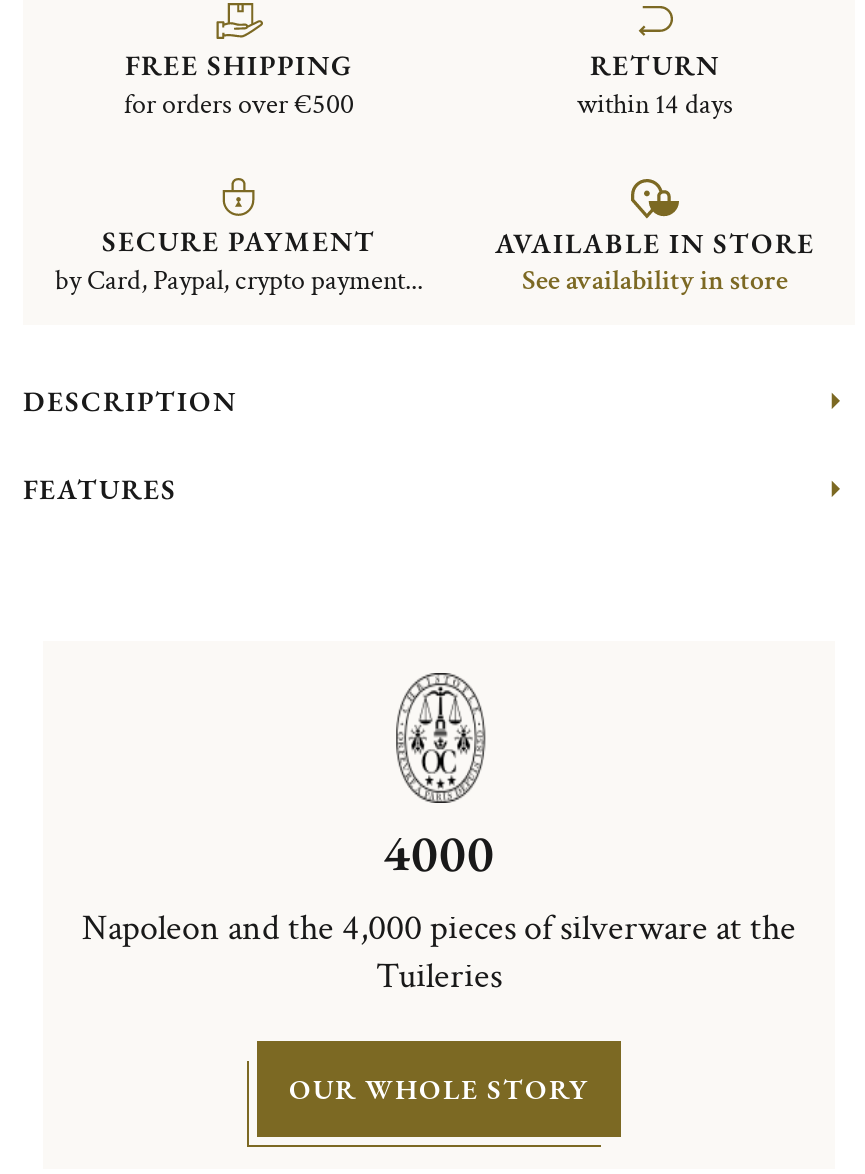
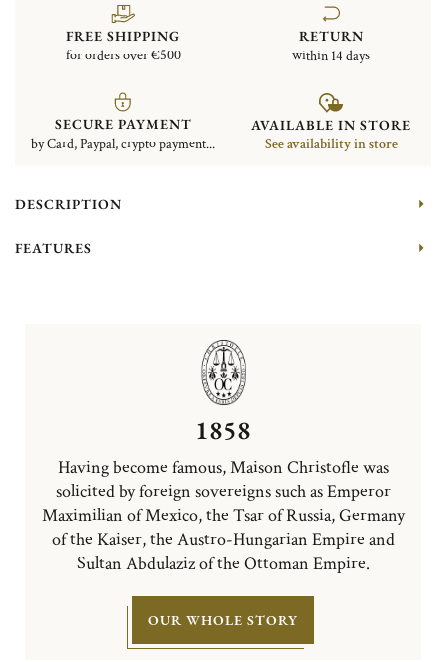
- 4000
- Napoleon and the 4,000 pieces of silverware at the
- Tuileries
+ 1858
+ Having become famous, Maison Christofle was
+ solicited by foreign sovereigns such as Emperor
+ Maximilian of Mexico, the Tsar of Russia, Germany
+ of the Kaiser, the Austro-Hungarian Empire and
+ Sultan Abdulaziz of the Ottoman Empire.
